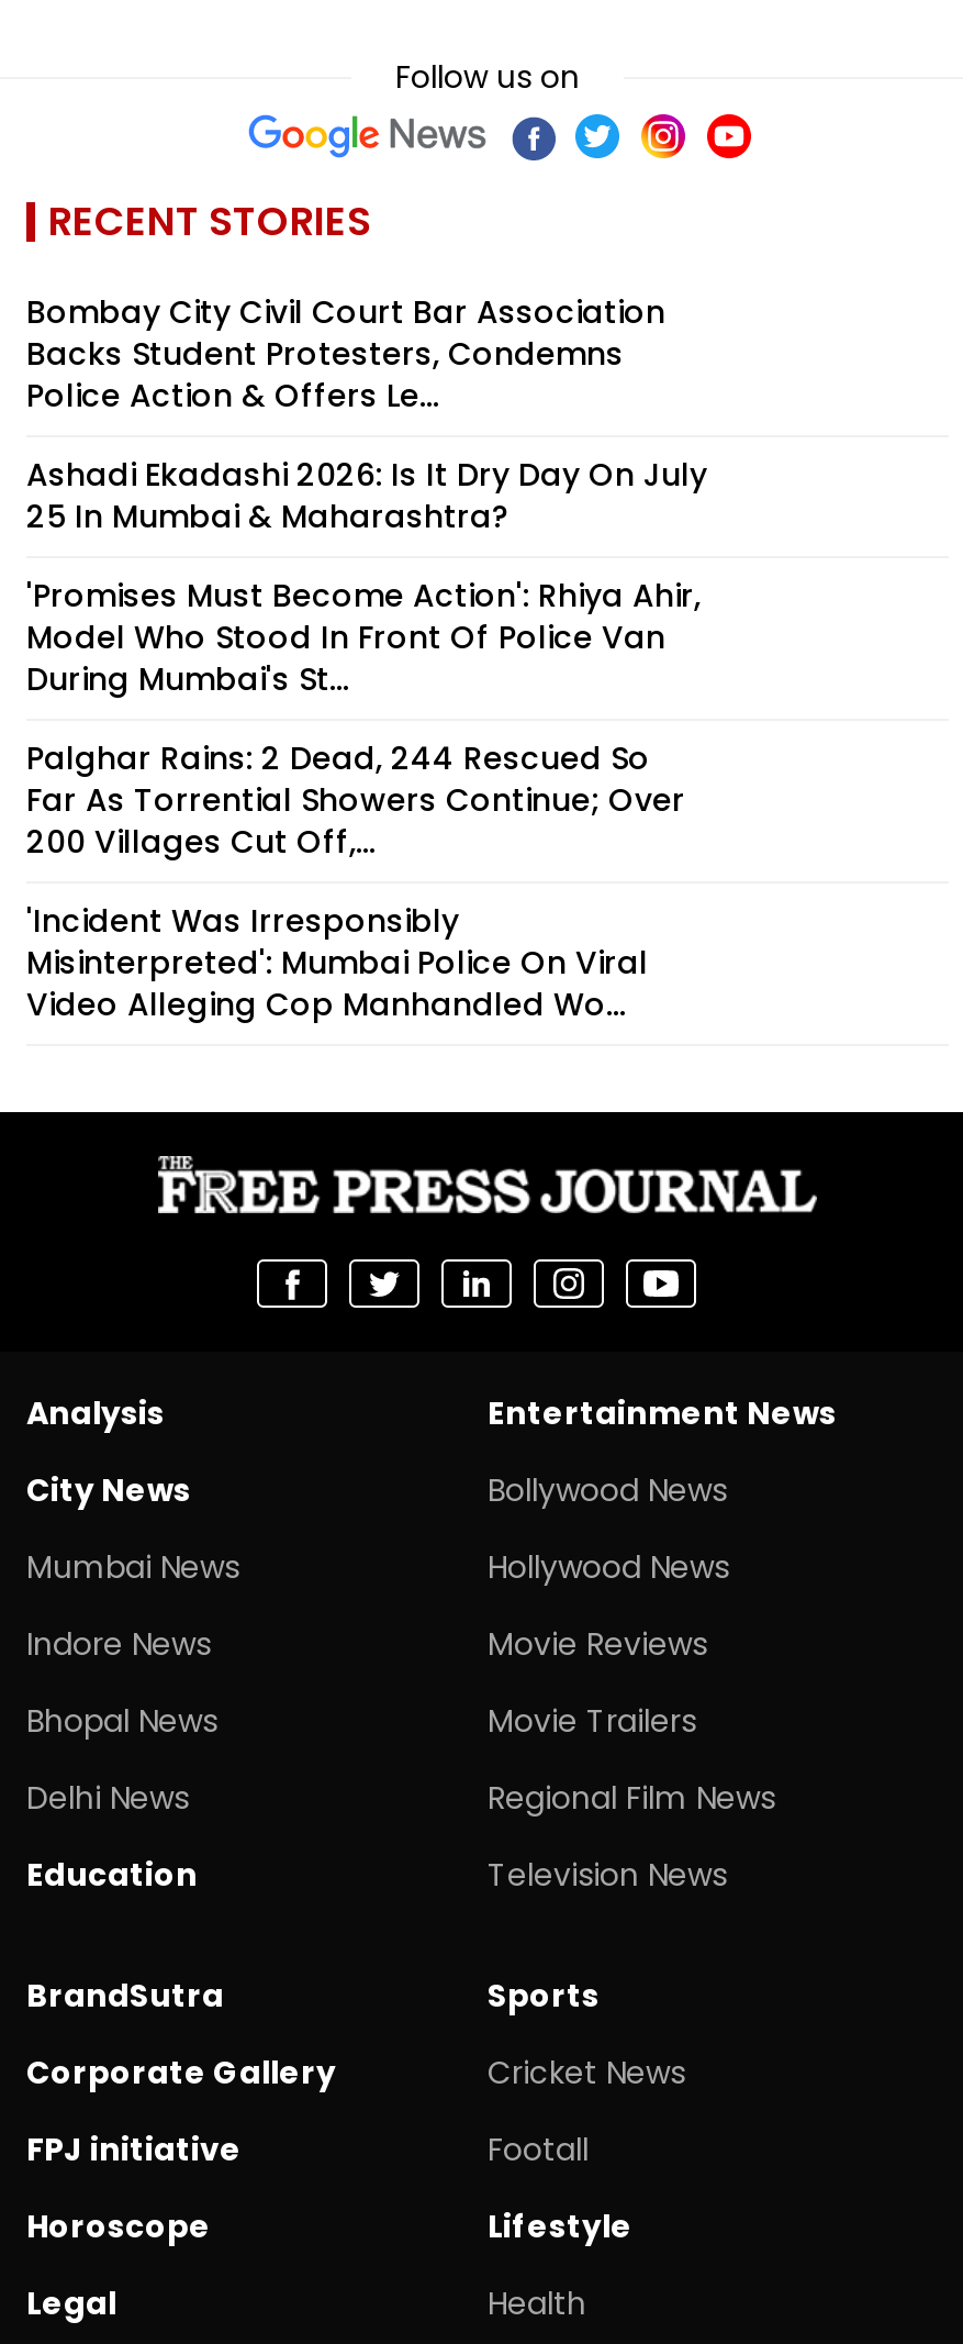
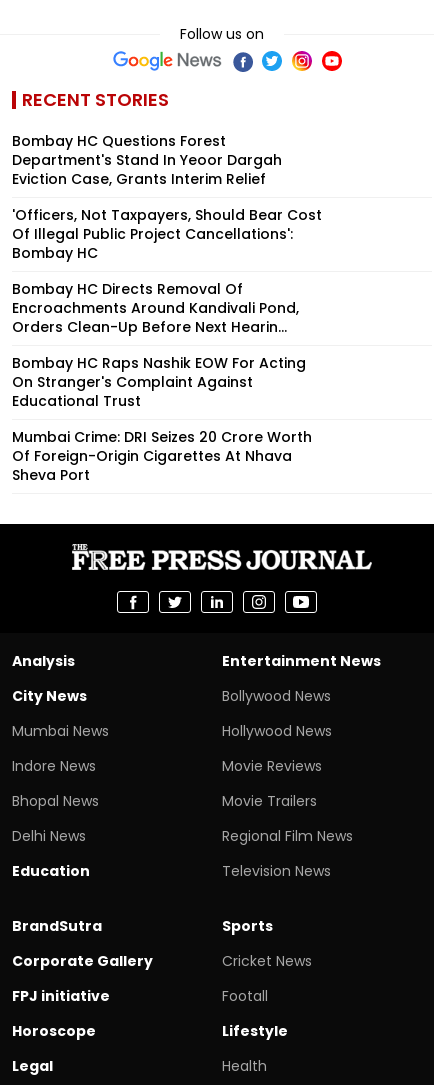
- Bombay City Civil Court Bar Association
- Backs Student Protesters, Condemns
- Police Action & Offers Le...
+ Bombay HC Questions Forest
+ Department's Stand In Yeoor Dargah
+ Eviction Case, Grants Interim Relief

- Ashadi Ekadashi 2026: Is It Dry Day On July
- 25 In Mumbai & Maharashtra?
+ 'Officers, Not Taxpayers, Should Bear Cost
+ Of Illegal Public Project Cancellations':
+ Bombay HC

- 'Promises Must Become Action': Rhiya Ahir,
- Model Who Stood In Front Of Police Van
- During Mumbai's St...
+ Bombay HC Directs Removal Of
+ Encroachments Around Kandivali Pond,
+ Orders Clean-Up Before Next Hearin...

- Palghar Rains: 2 Dead, 244 Rescued So
- Far As Torrential Showers Continue; Over
- 200 Villages Cut Off,...
+ Bombay HC Raps Nashik EOW For Acting
+ On Stranger's Complaint Against
+ Educational Trust

- 'Incident Was Irresponsibly
- Misinterpreted': Mumbai Police On Viral
- Video Alleging Cop Manhandled Wo...
+ Mumbai Crime: DRI Seizes ₹20 Crore Worth
+ Of Foreign-Origin Cigarettes At Nhava
+ Sheva Port
